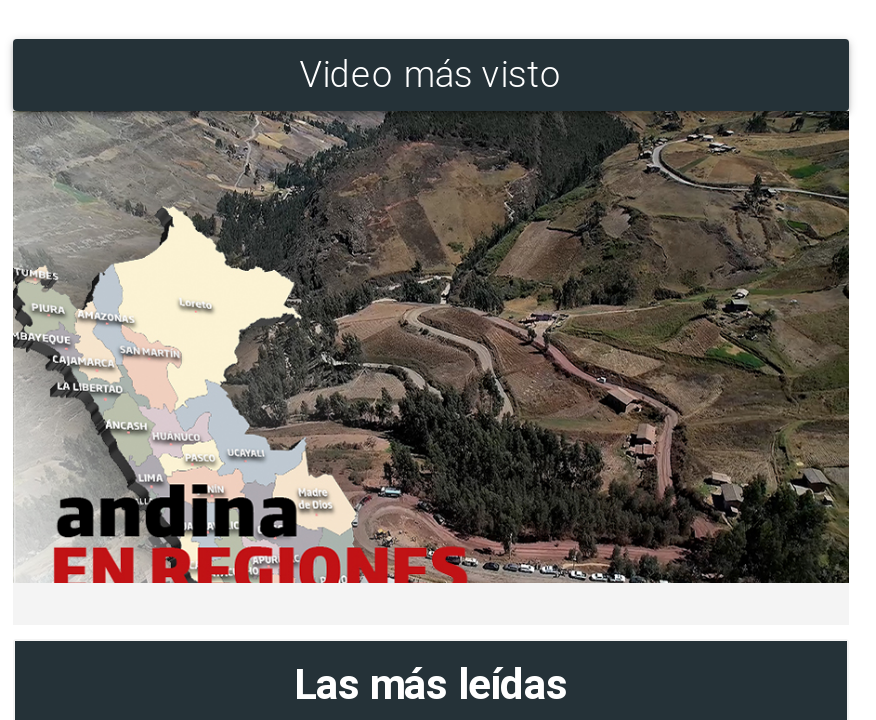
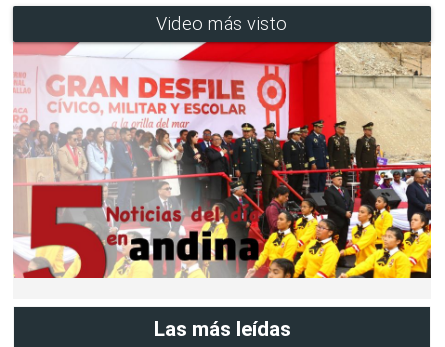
- [image]
+ [image]
